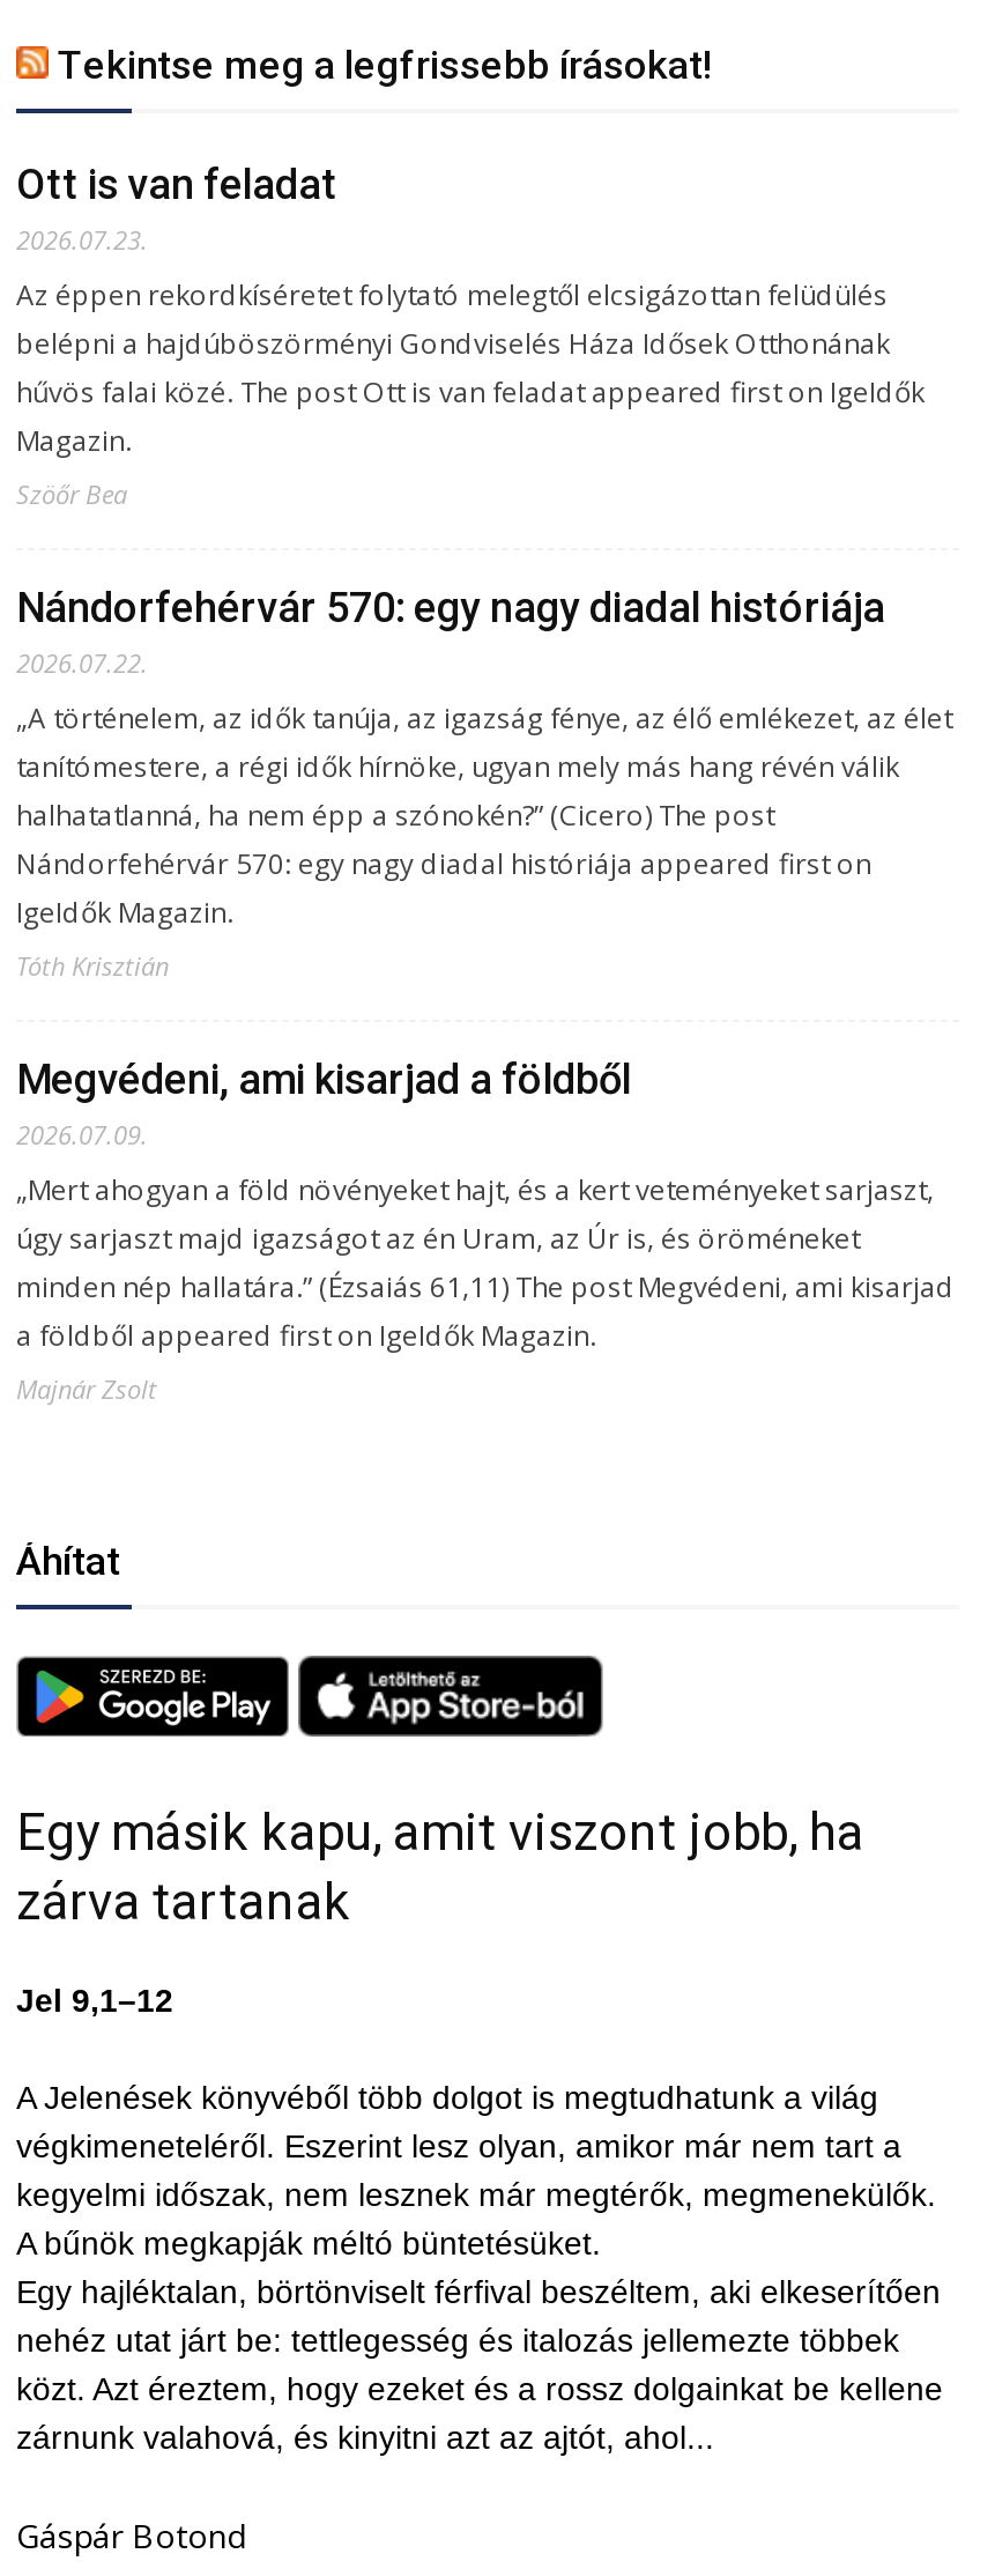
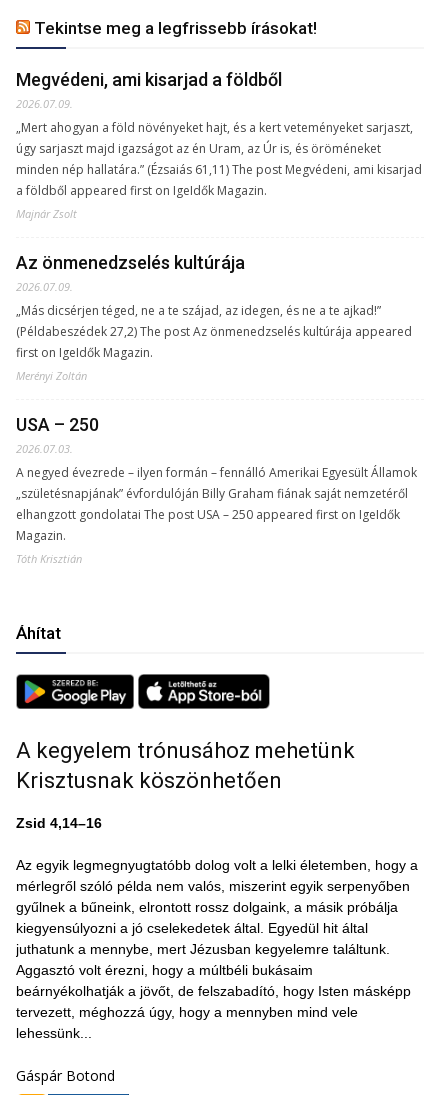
- Ott is van feladat
- 2026.07.23.
- Az éppen rekordkíséretet folytató melegtől elcsigázottan felüdülés
- belépni a hajdúböszörményi Gondviselés Háza Idősek Otthonának
- hűvös falai közé. The post Ott is van feladat appeared first on IgeIdők
- Szöőr Bea
- Nándorfehérvár 570: egy nagy diadal históriája
- 2026.07.22.
- „A történelem, az idők tanúja, az igazság fénye, az élő emlékezet, az élet
- tanítómestere, a régi idők hírnöke, ugyan mely más hang révén válik
- halhatatlanná, ha nem épp a szónokén?” (Cicero) The post
- Nándorfehérvár 570: egy nagy diadal históriája appeared first on
- IgeIdők Magazin.

moved down: Magazin. | Tóth Krisztián

moved up: Megvédeni, ami kisarjad a földből | 2026.07.09. | „Mert ahogyan a föld növényeket hajt, és a kert veteményeket sarjaszt, | úgy sarjaszt majd igazságot az én Uram, az Úr is, és öröméneket | minden nép hallatára.” (Ézsaiás 61,11) The post Megvédeni, ami kisarjad | a földből appeared first on IgeIdők Magazin. | Majnár Zsolt

+ Az önmenedzselés kultúrája
+ 2026.07.09.
+ „Más dicsérjen téged, ne a te szájad, az idegen, és ne a te ajkad!”
+ (Példabeszédek 27,2) The post Az önmenedzselés kultúrája appeared
+ first on IgeIdők Magazin.
+ Merényi Zoltán
+ USA – 250
+ 2026.07.03.
+ A negyed évezrede – ilyen formán – fennálló Amerikai Egyesült Államok
+ „születésnapjának” évfordulóján Billy Graham fiának saját nemzetéről
+ elhangzott gondolatai The post USA – 250 appeared first on IgeIdők

moved up: Áhítat

- Egy másik kapu, amit viszont jobb, ha
- zárva tartanak
+ A kegyelem trónusához mehetünk
+ Krisztusnak köszönhetően

- Jel 9,1–12
+ Zsid 4,14–16

- A Jelenések könyvéből több dolgot is megtudhatunk a világ
- végkimeneteléről. Eszerint lesz olyan, amikor már nem tart a
- kegyelmi időszak, nem lesznek már megtérők, megmenekülők.
- A bűnök megkapják méltó büntetésüket.
- Egy hajléktalan, börtönviselt férfival beszéltem, aki elkeserítően
- nehéz utat járt be: tettlegesség és italozás jellemezte többek
- közt. Azt éreztem, hogy ezeket és a rossz dolgainkat be kellene
- zárnunk valahová, és kinyitni azt az ajtót, ahol...
+ Az egyik legmegnyugtatóbb dolog volt a lelki életemben, hogy a
+ mérlegről szóló példa nem valós, miszerint egyik serpenyőben
+ gyűlnek a bűneink, elrontott rossz dolgaink, a másik próbálja
+ kiegyensúlyozni a jó cselekedetek által. Egyedül hit által
+ juthatunk a mennybe, mert Jézusban kegyelemre találtunk.
+ Aggasztó volt érezni, hogy a múltbéli bukásaim
+ beárnyékolhatják a jövőt, de felszabadító, hogy Isten másképp
+ tervezett, méghozzá úgy, hogy a mennyben mind vele
+ lehessünk...
